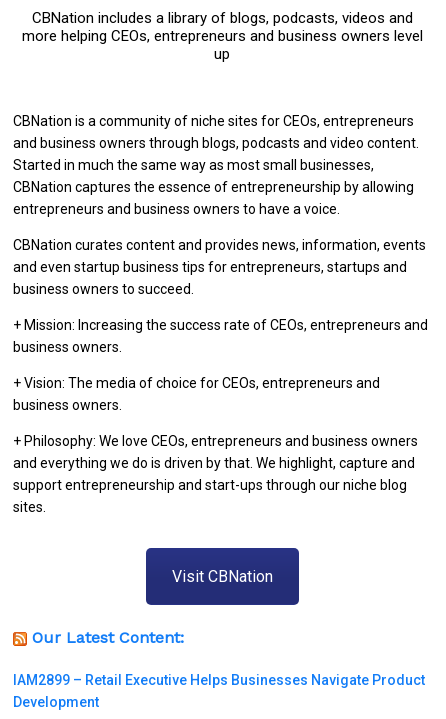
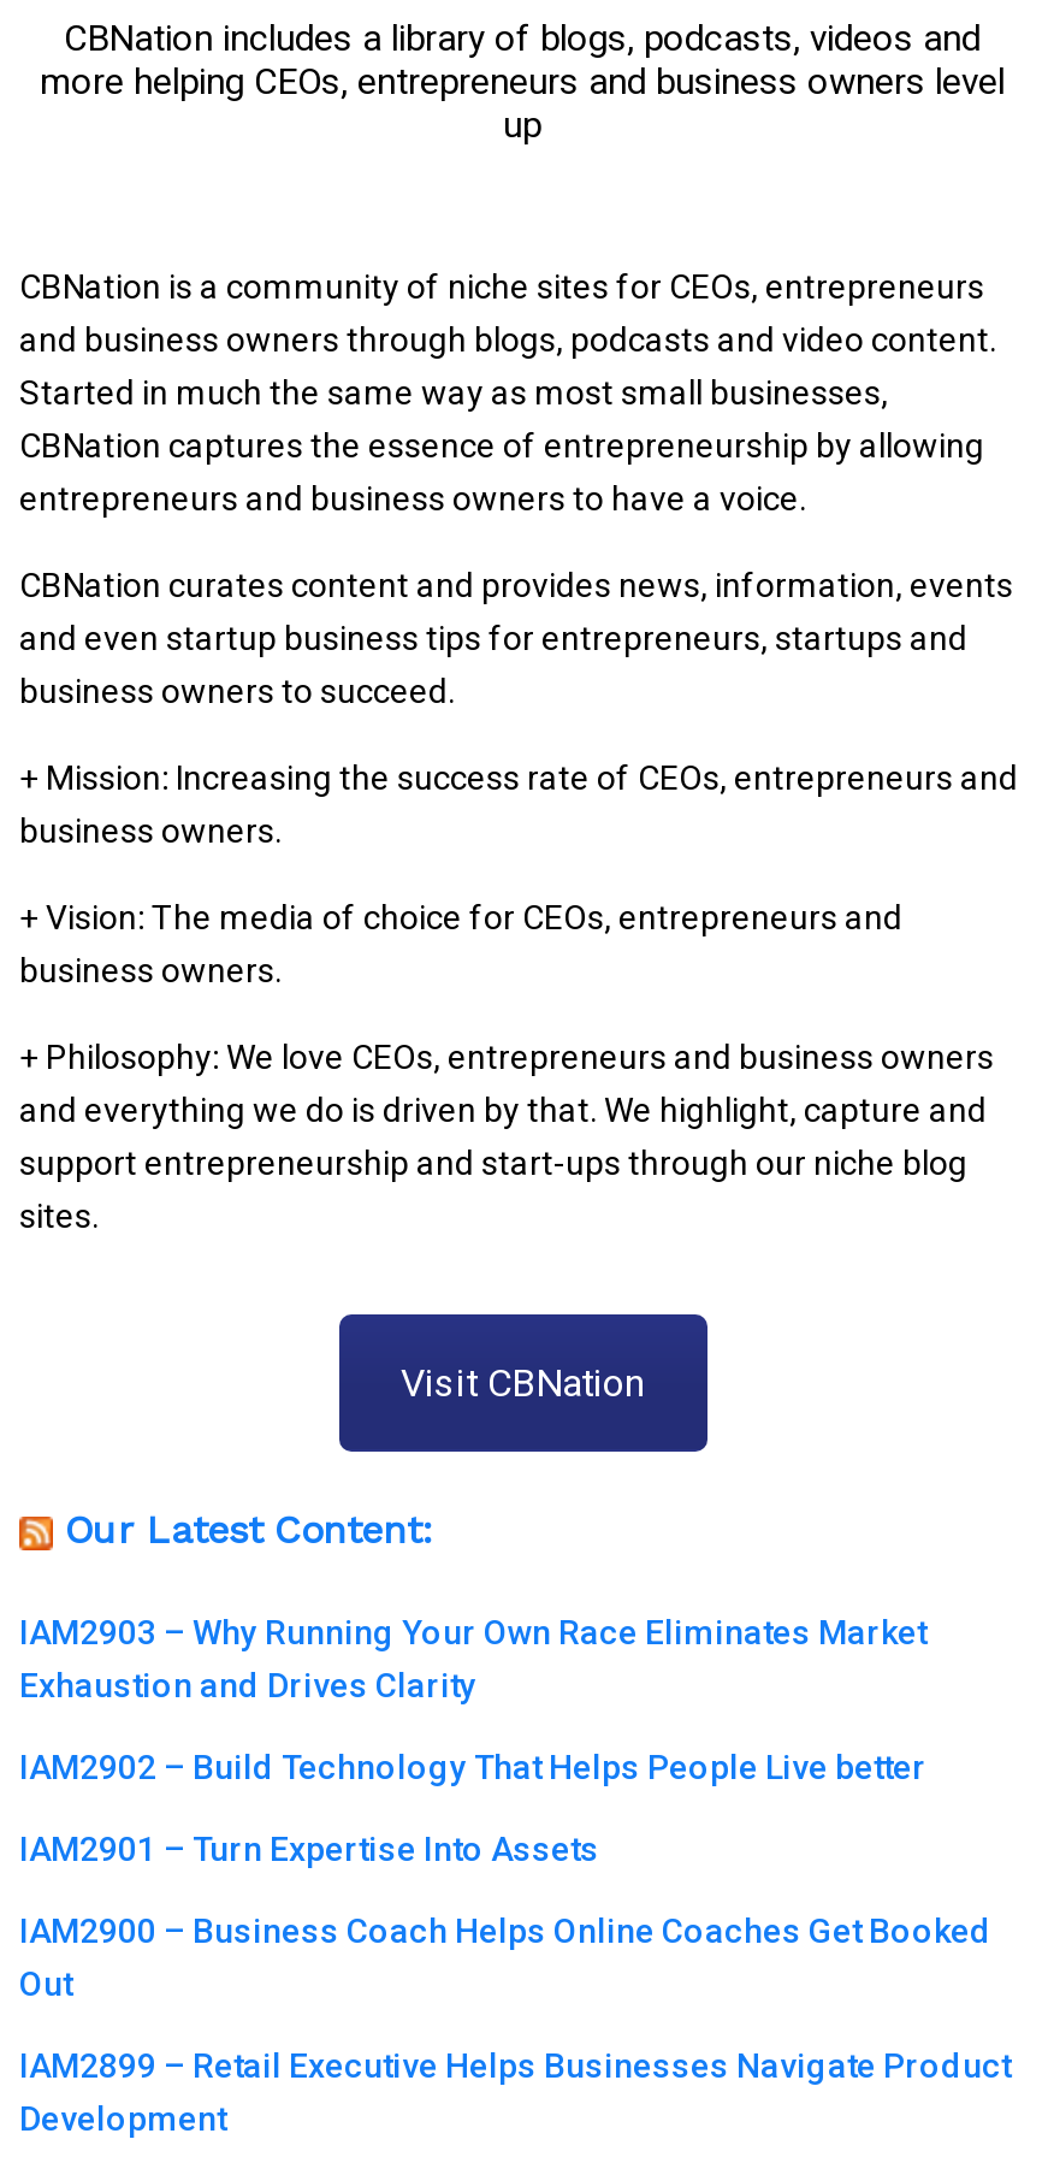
+ IAM2903 – Why Running Your Own Race Eliminates Market
+ Exhaustion and Drives Clarity
+ IAM2902 – Build Technology That Helps People Live better
+ IAM2901 – Turn Expertise Into Assets
+ IAM2900 – Business Coach Helps Online Coaches Get Booked
+ Out
